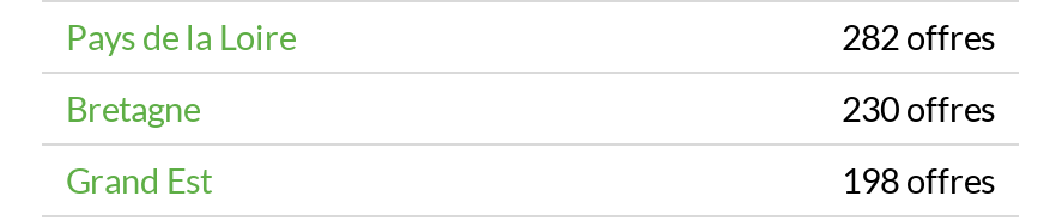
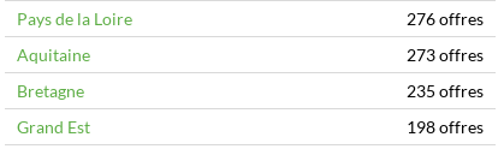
- 282 offres
+ 276 offres
+ Aquitaine
+ 273 offres

- 230 offres
+ 235 offres
